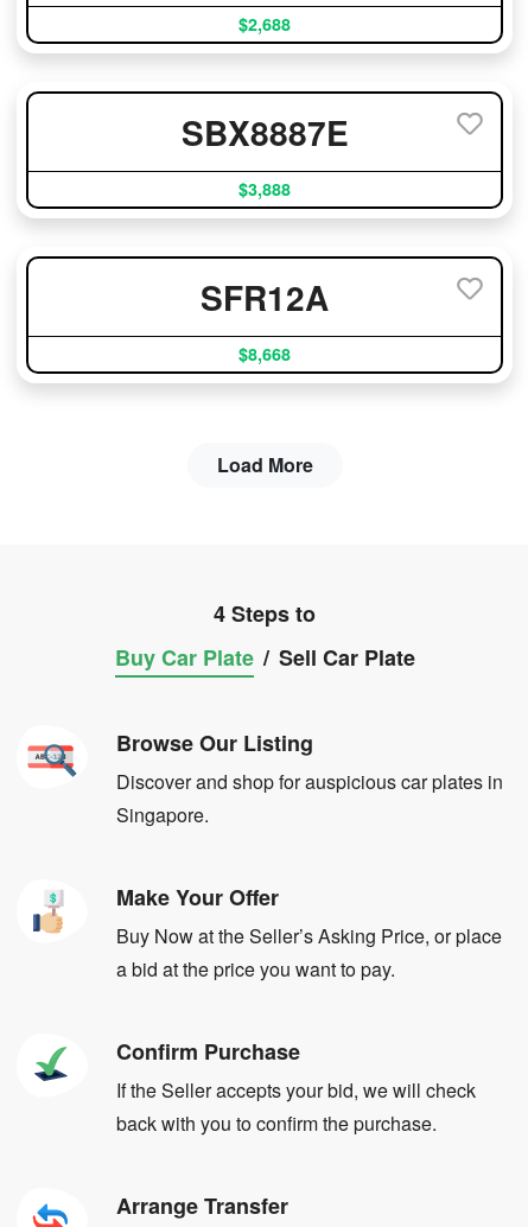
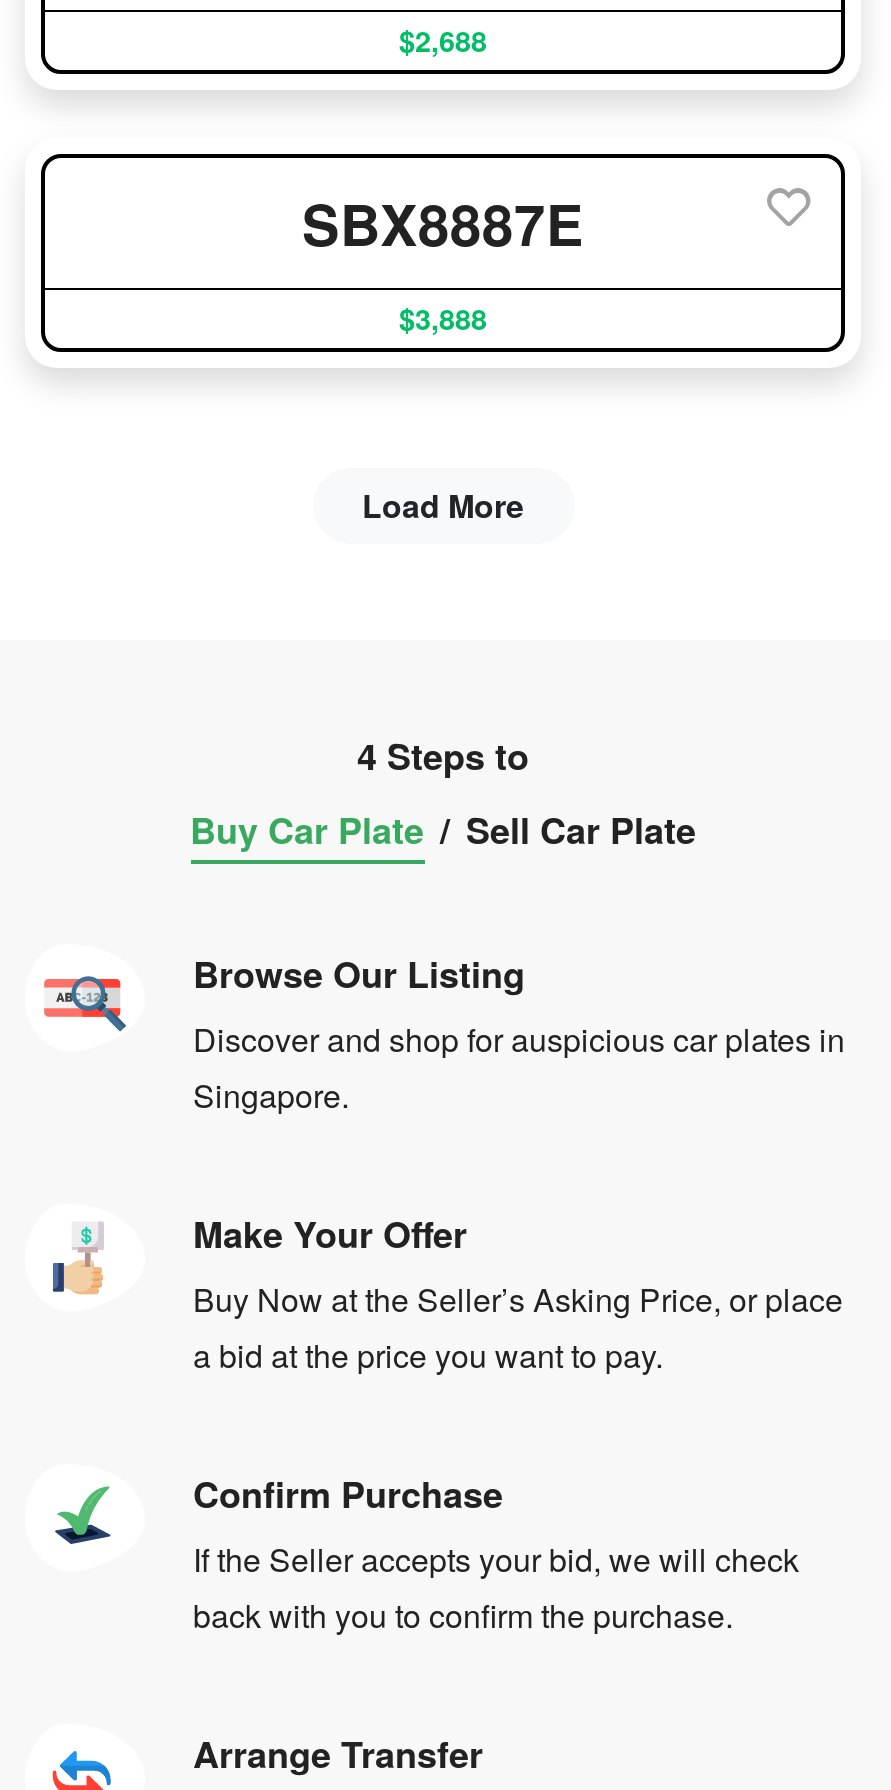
- SFR12A
- $8,668
